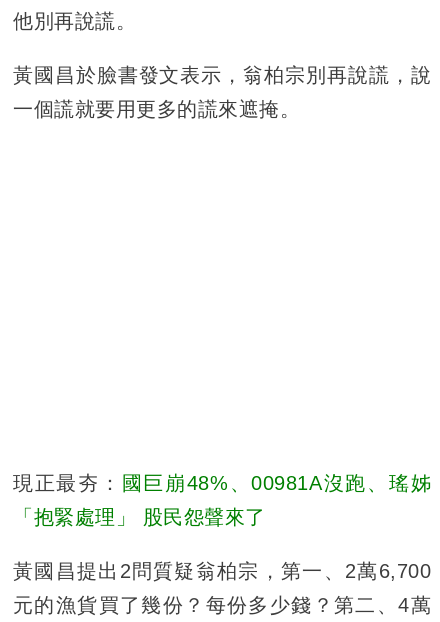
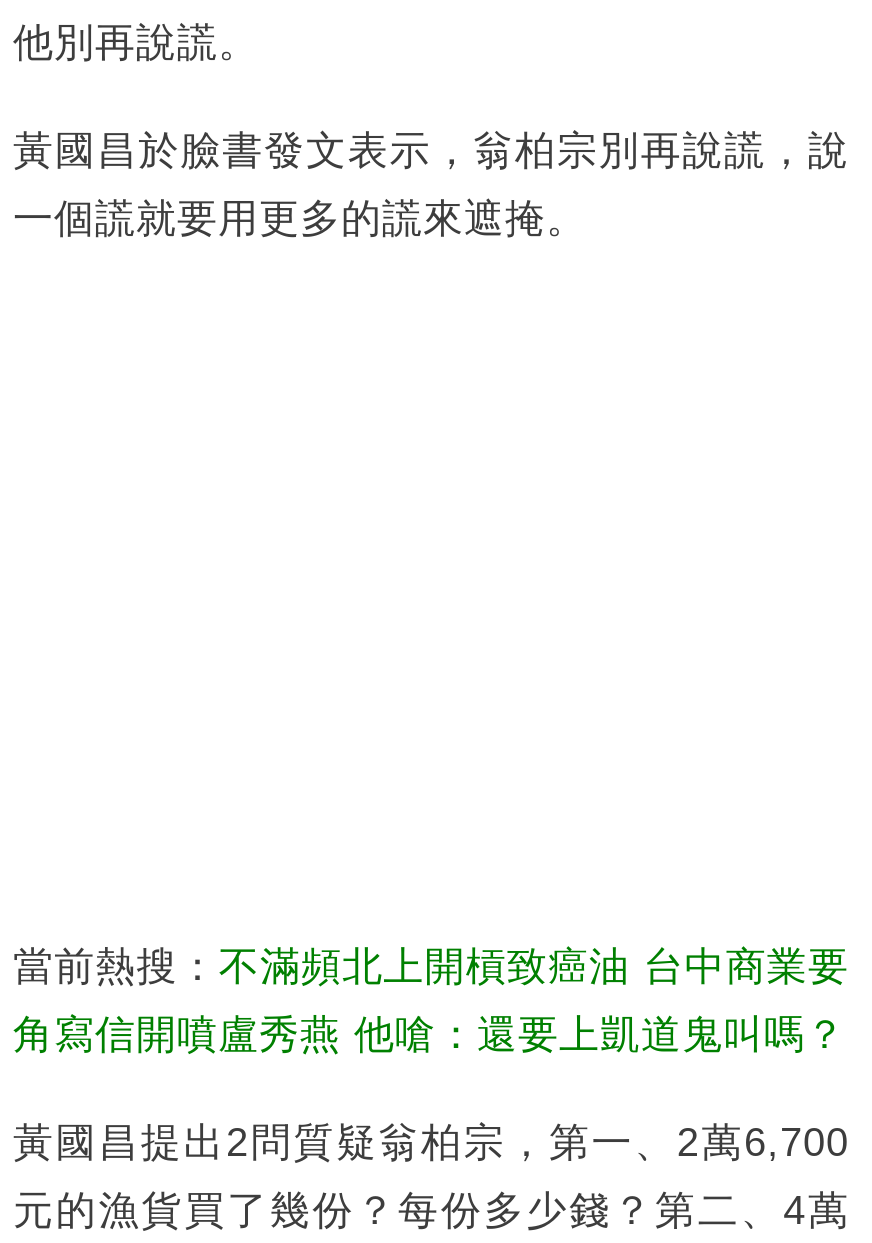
- 現正最夯：國巨崩48%、00981A沒跑、瑤姊
+ 當前熱搜：不滿頻北上開槓致癌油 台中商業要

- 「抱緊處理」 股民怨聲來了
+ 角寫信開噴盧秀燕 他嗆：還要上凱道鬼叫嗎？
